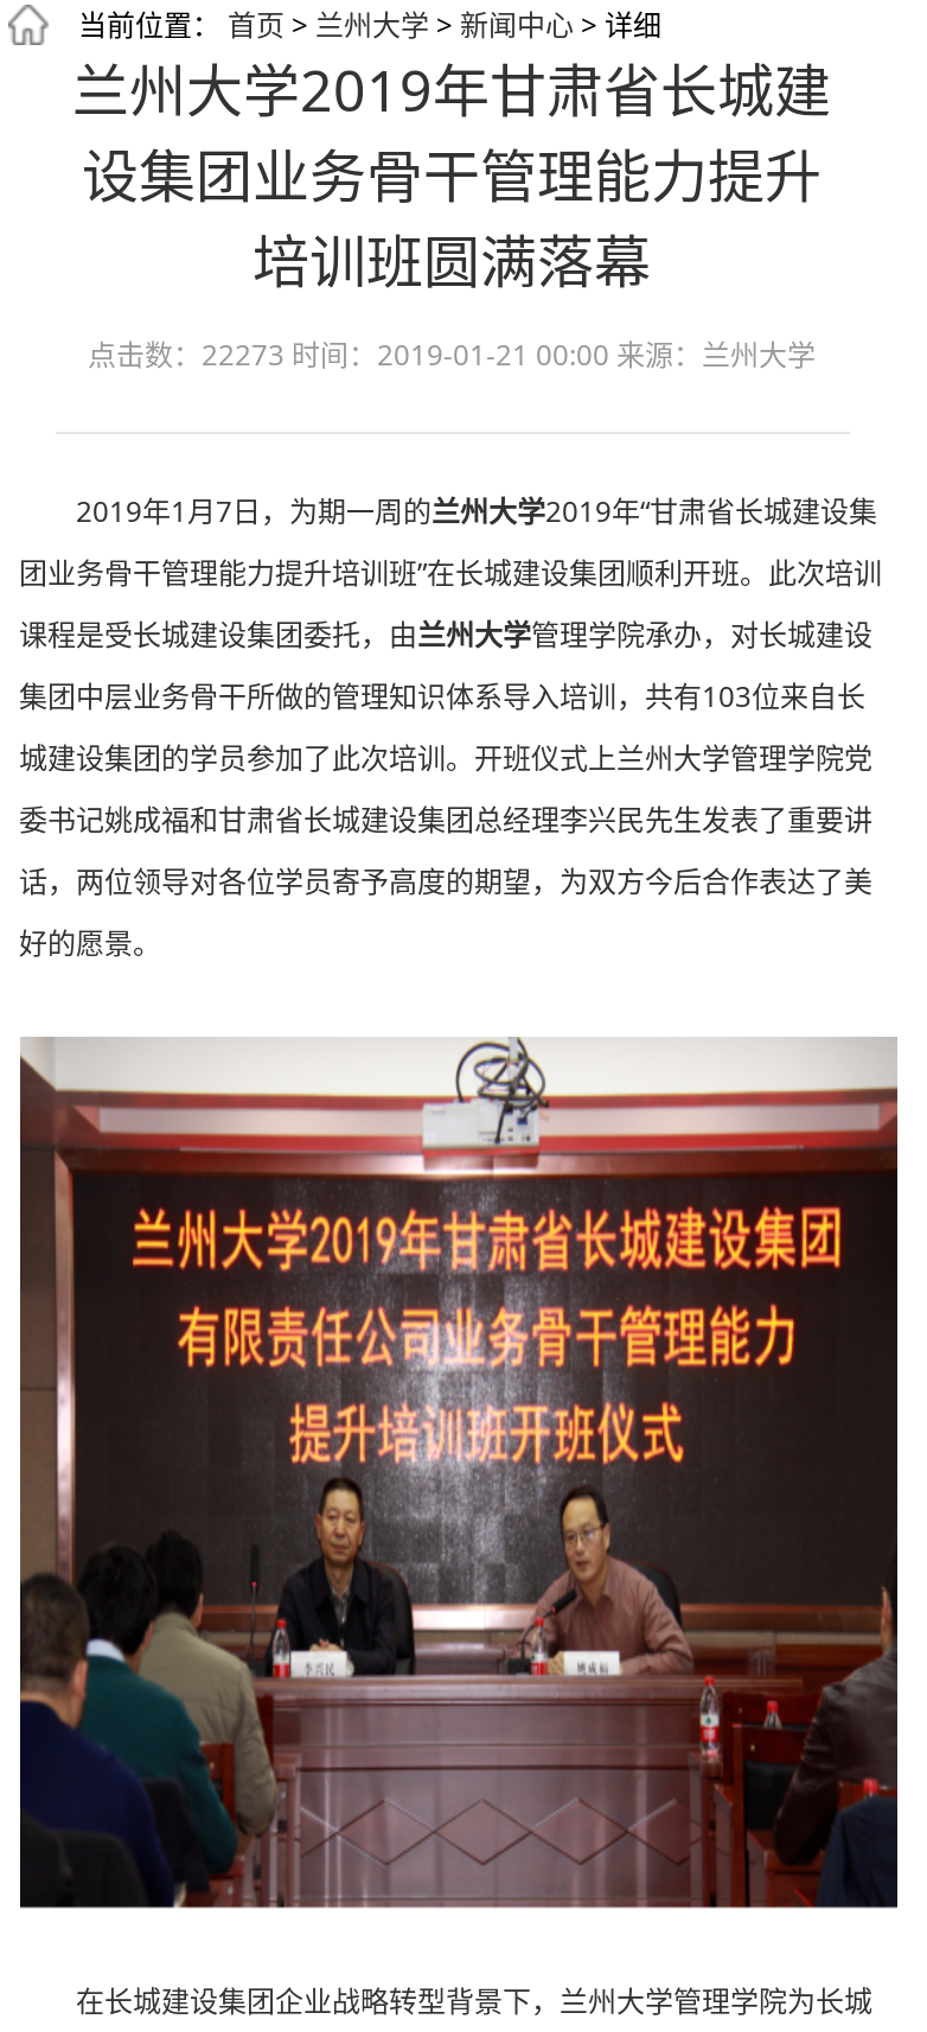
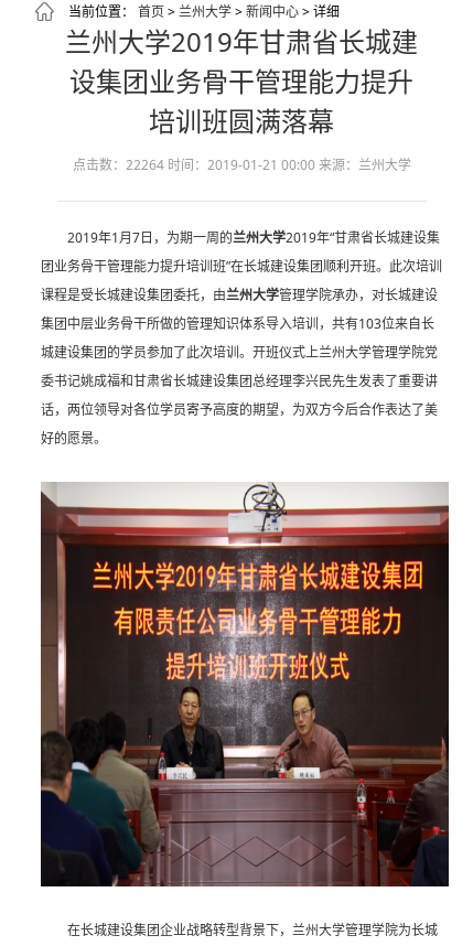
- 点击数：22273 时间：2019-01-21 00:00 来源：兰州大学
+ 点击数：22264 时间：2019-01-21 00:00 来源：兰州大学
